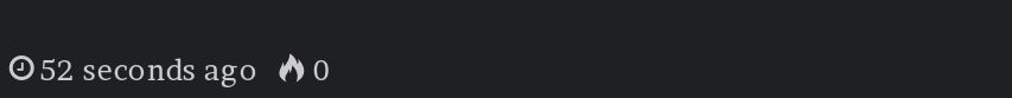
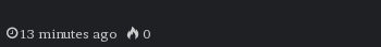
- 52 seconds ago 0
+ 13 minutes ago 0
